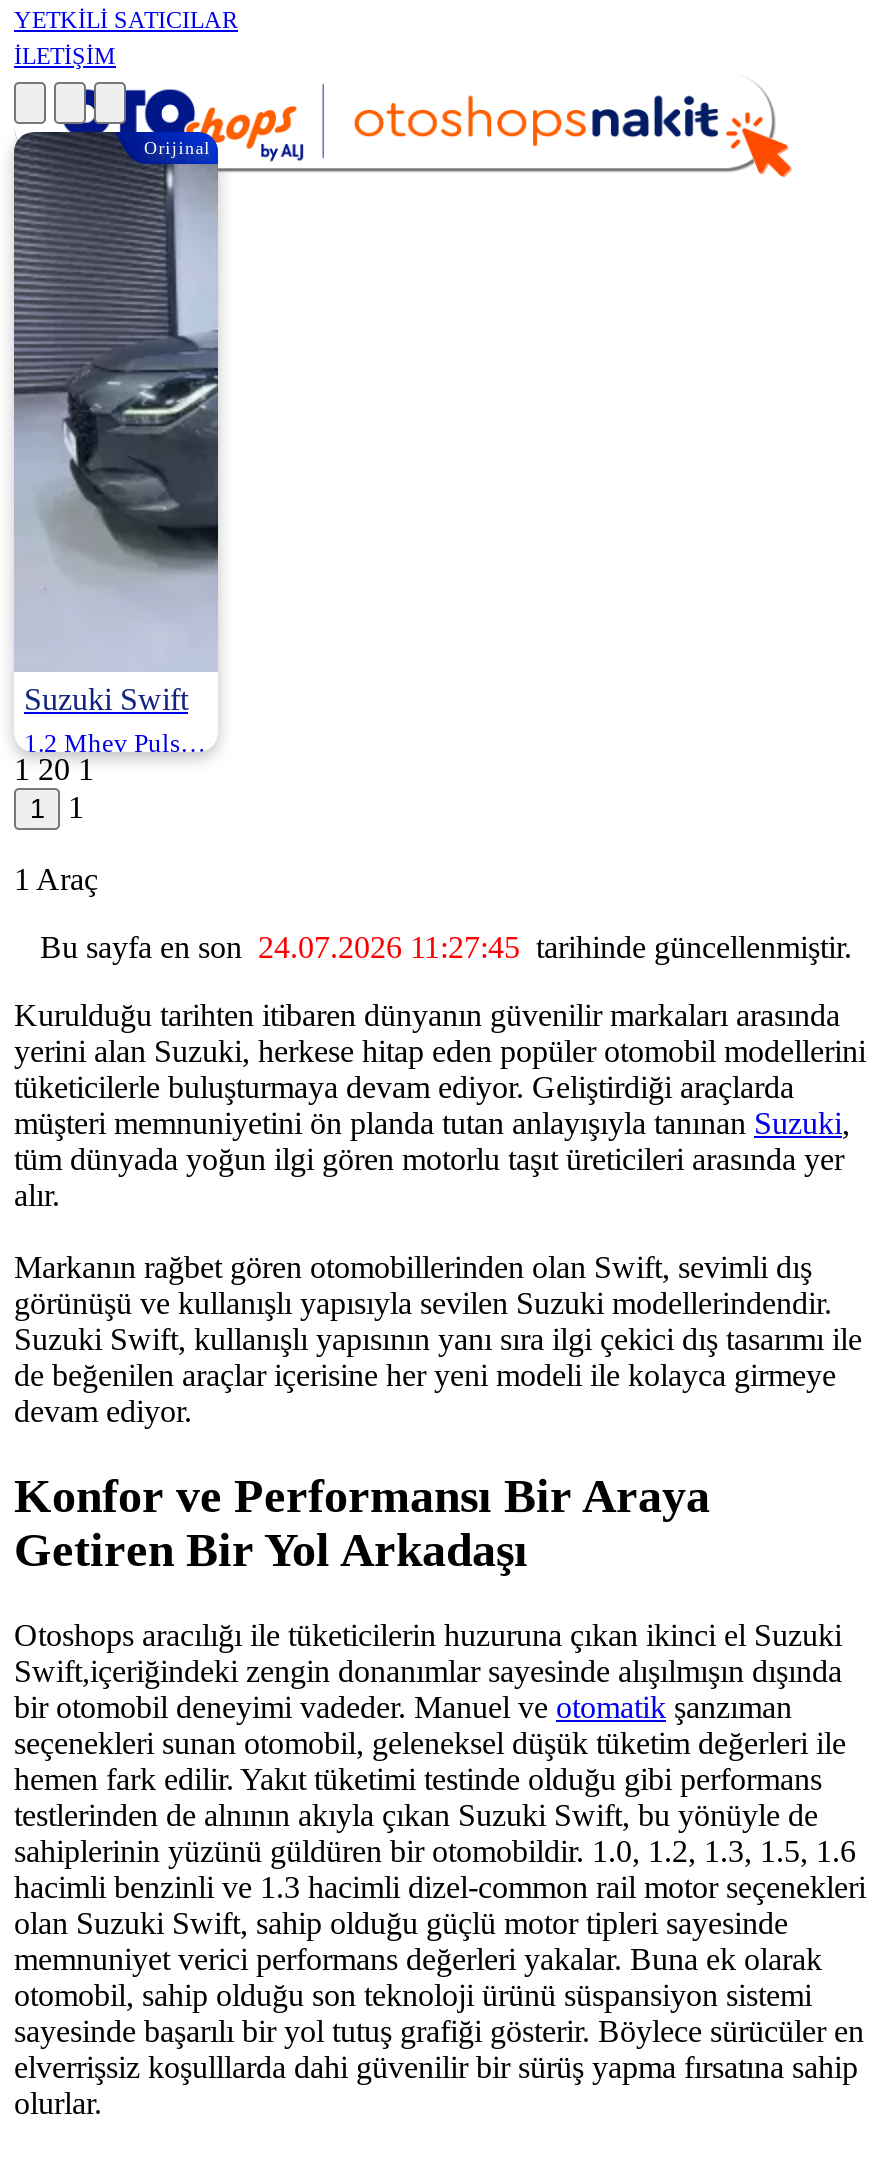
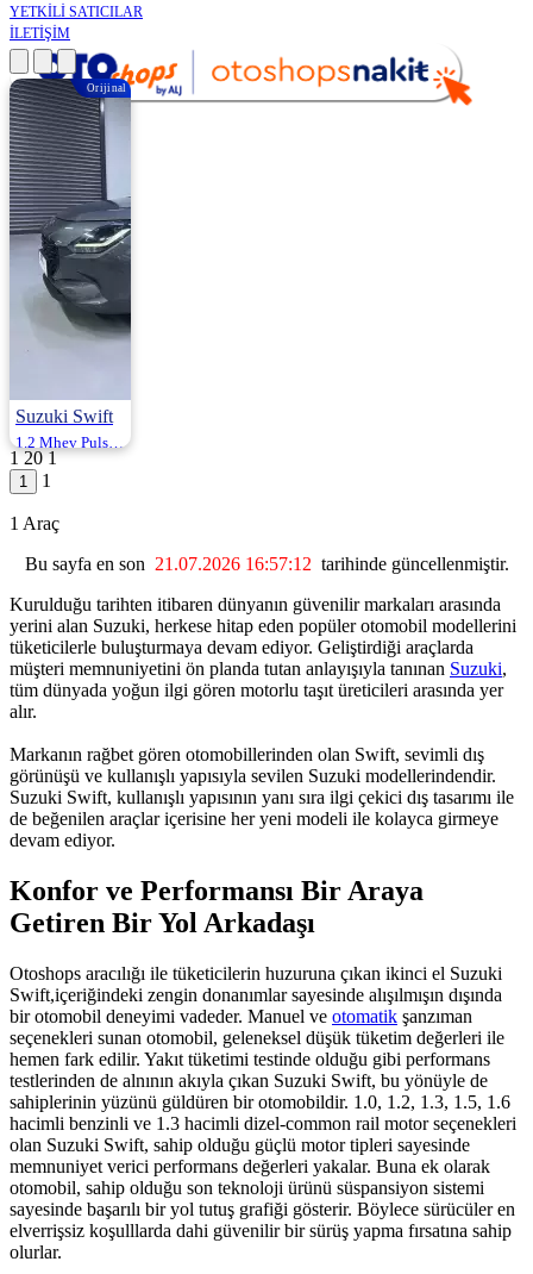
- Bu sayfa en son 24.07.2026 11:27:45 tarihinde güncellenmiştir.
+ Bu sayfa en son 21.07.2026 16:57:12 tarihinde güncellenmiştir.
